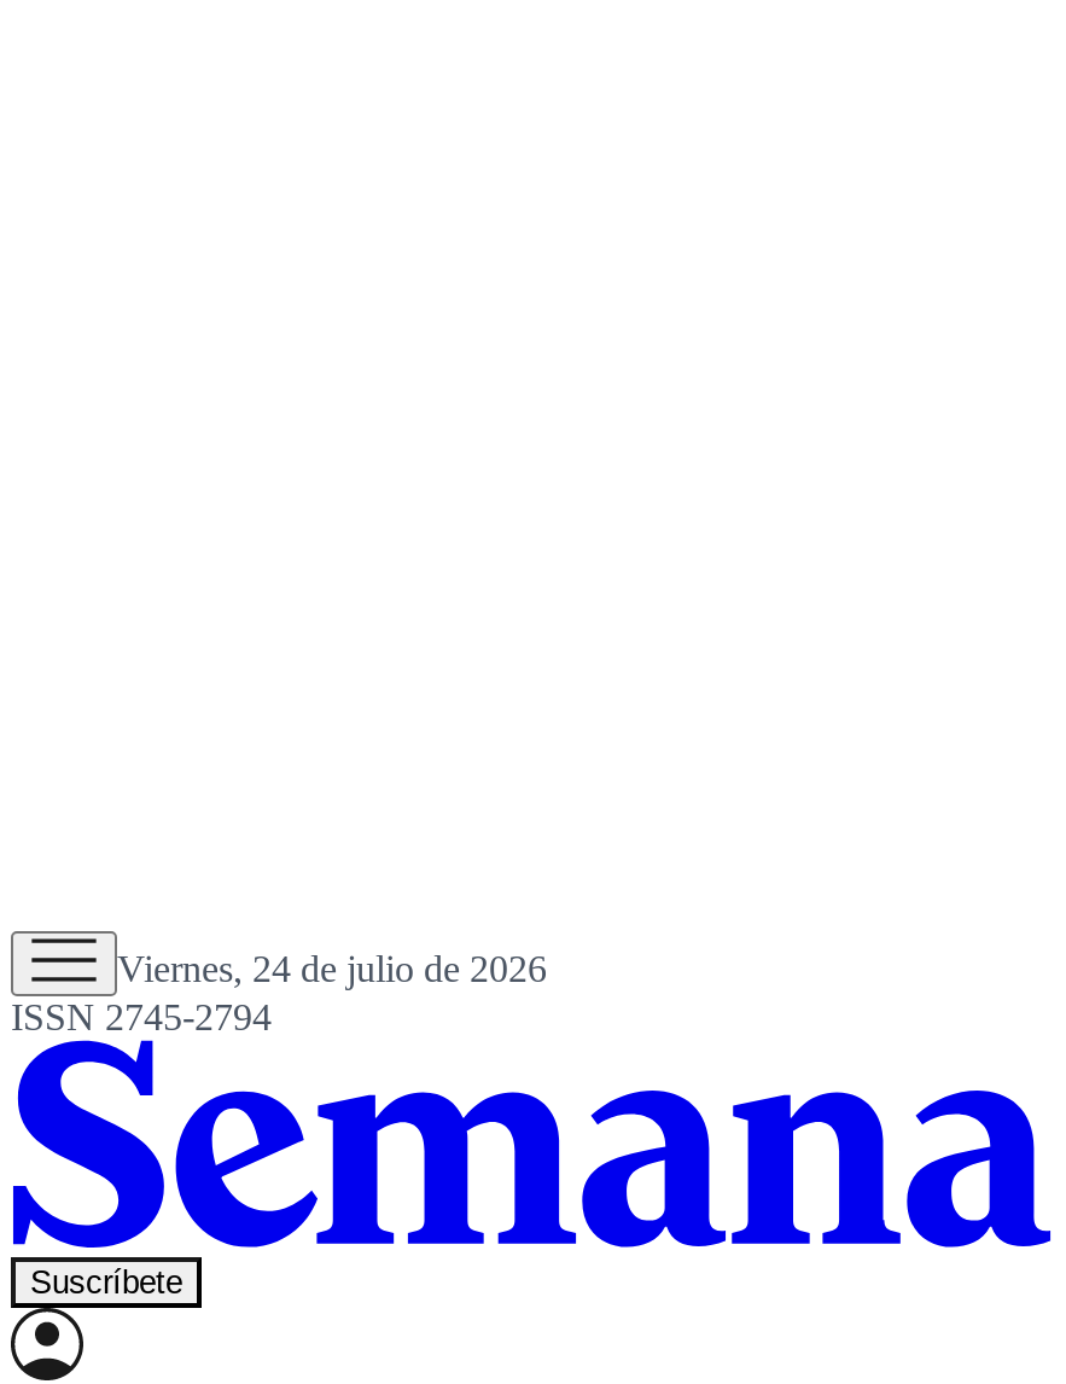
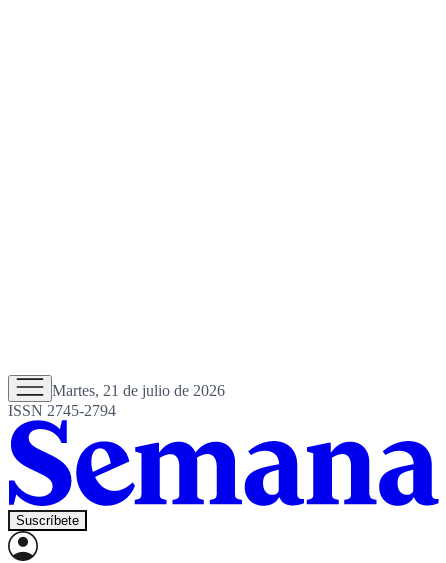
- Viernes, 24 de julio de 2026
+ Martes, 21 de julio de 2026
